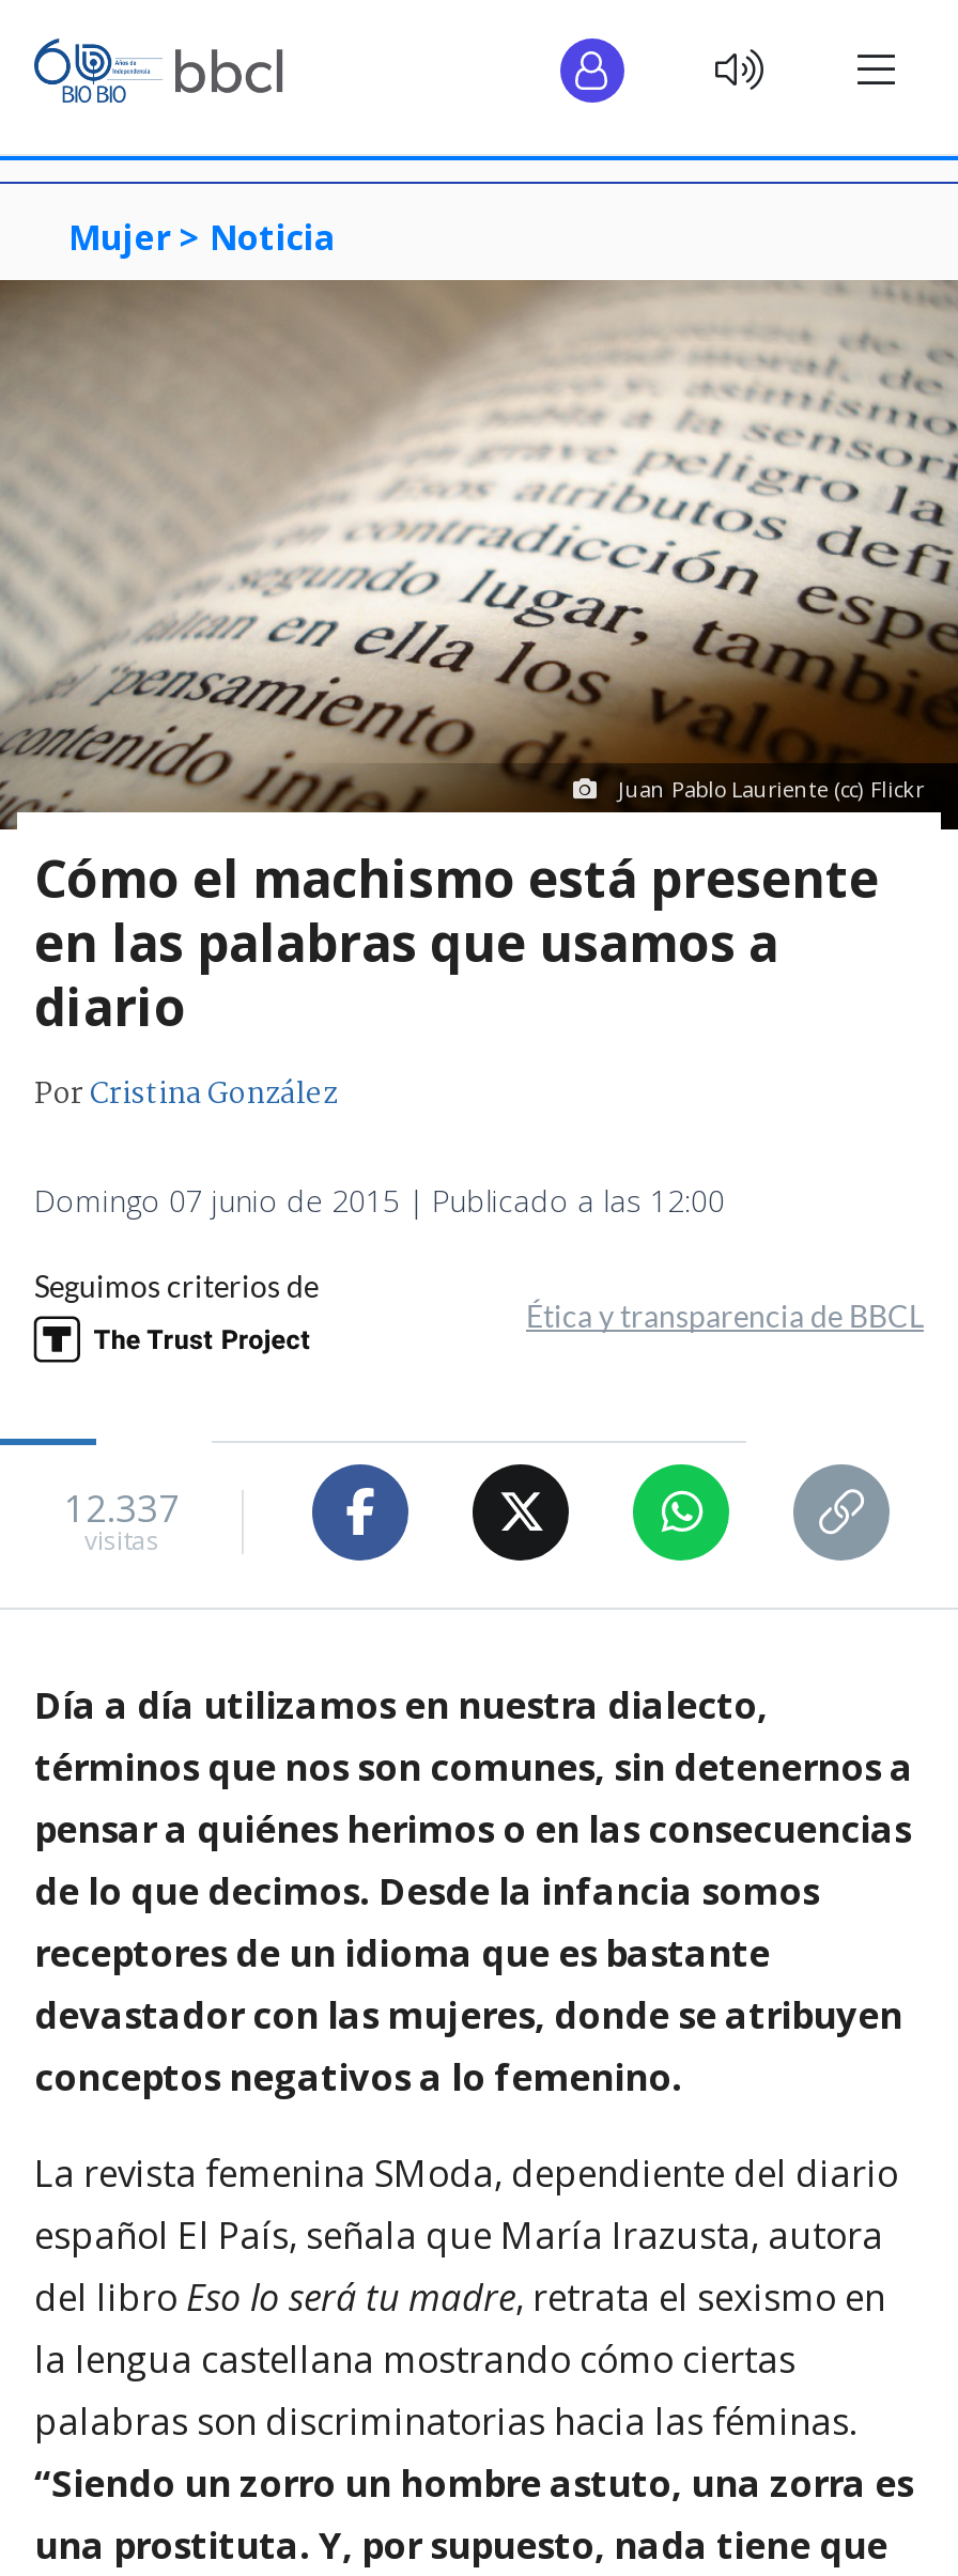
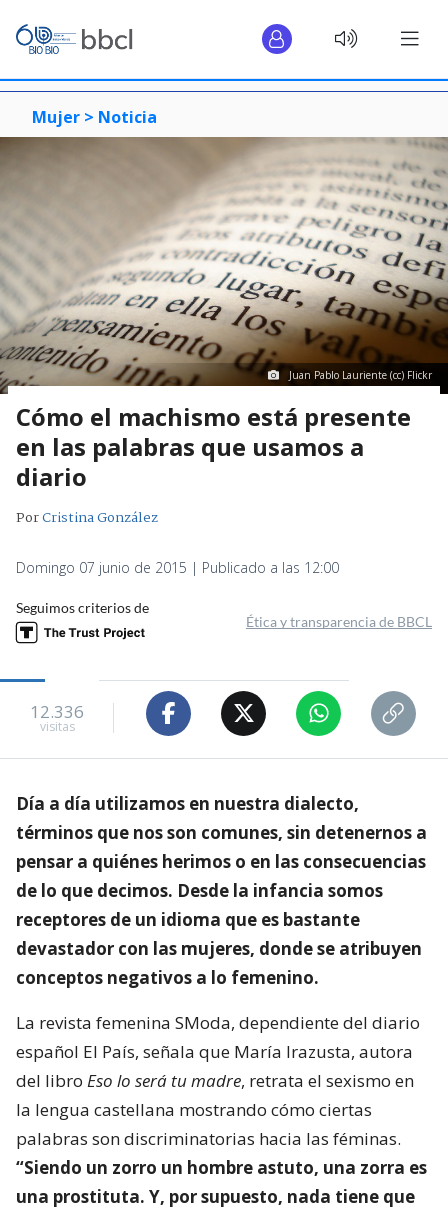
- 12.337
+ 12.336
